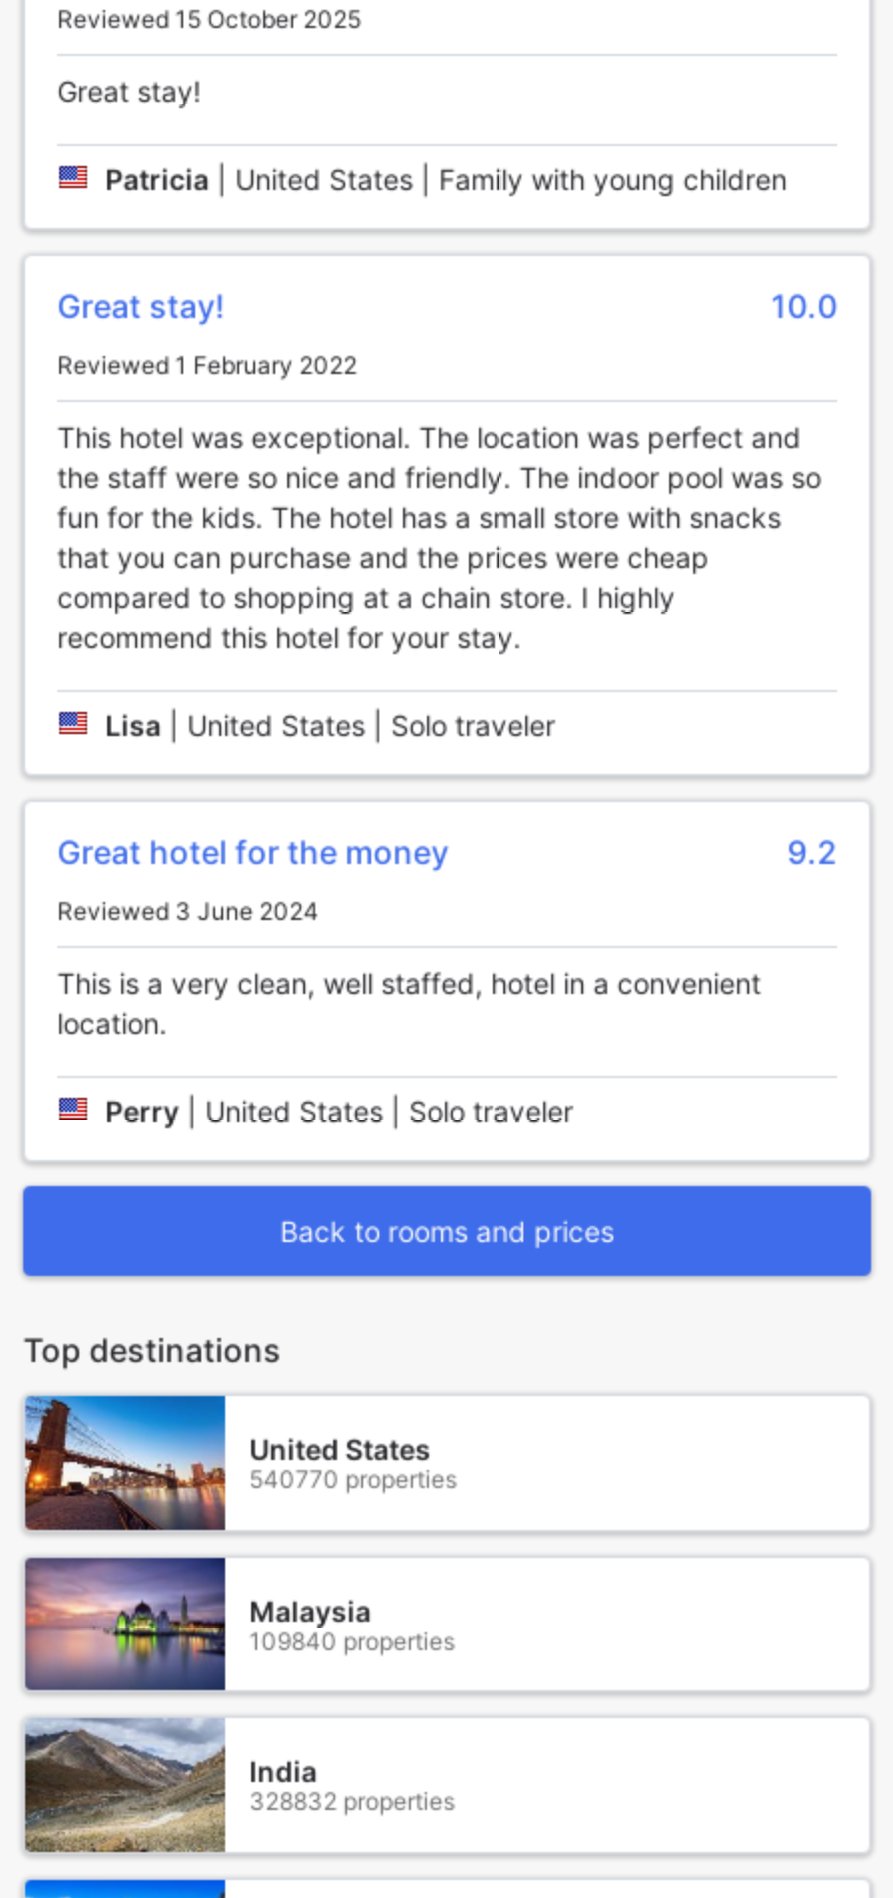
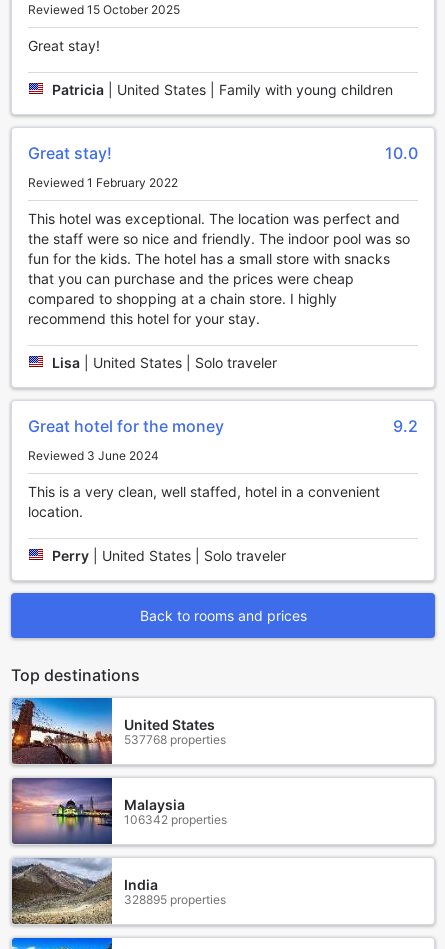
- 540770 properties
+ 537768 properties

- 109840 properties
+ 106342 properties

- 328832 properties
+ 328895 properties
